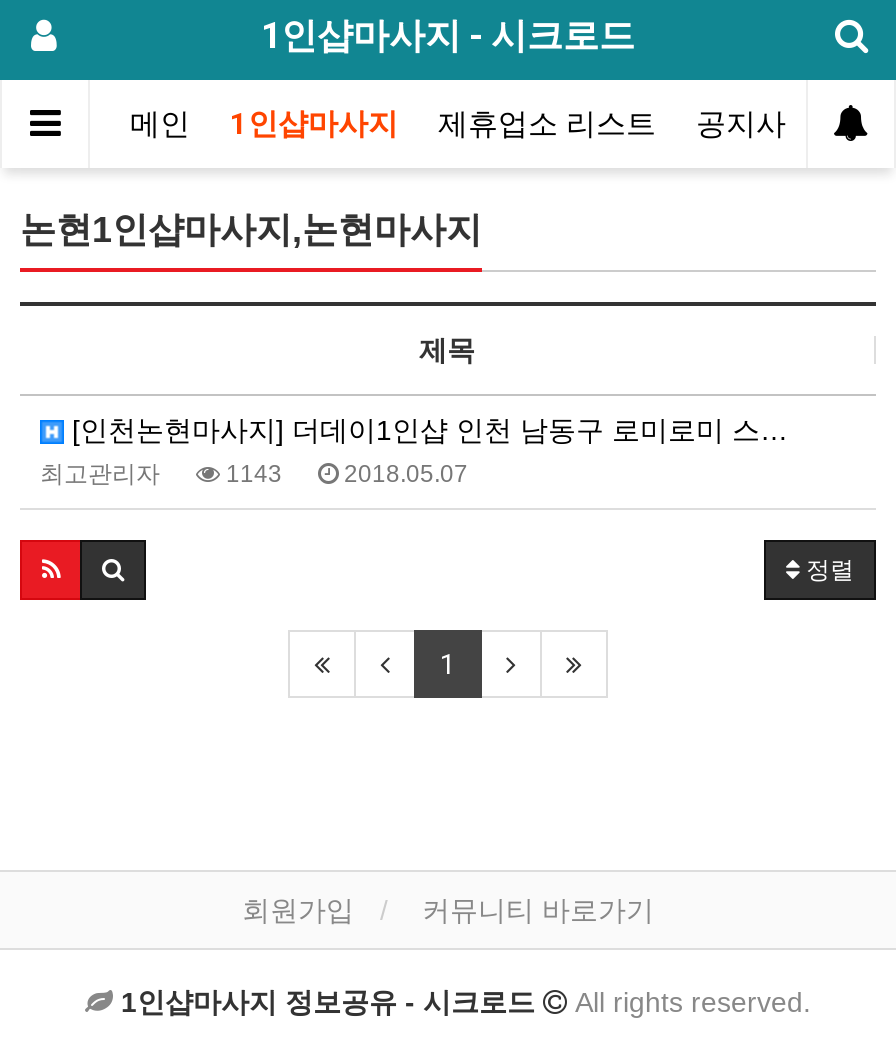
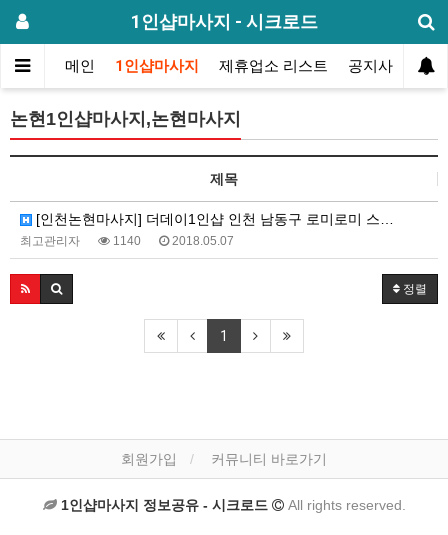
- 1143 2018.05.07
+ 1140 2018.05.07
